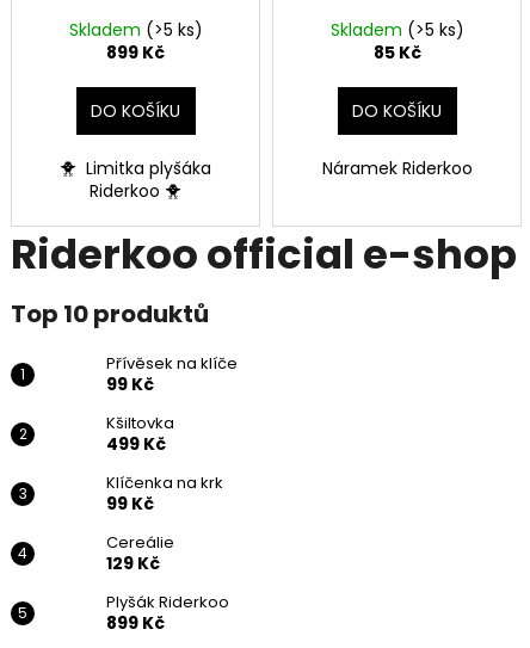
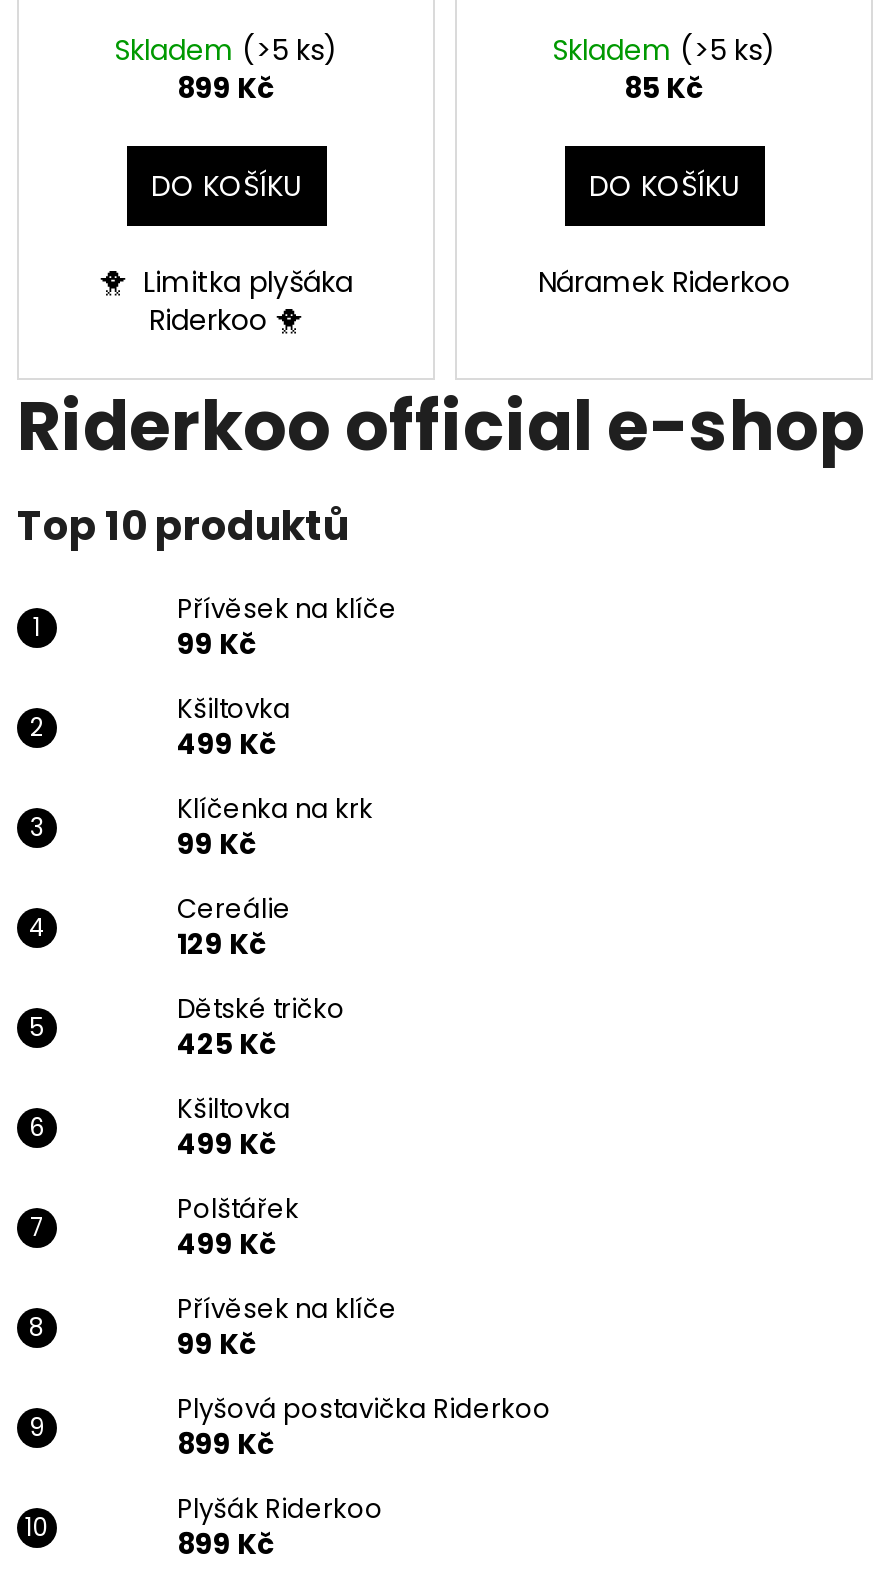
+ Dětské tričko
+ 425 Kč
+ Kšiltovka
+ 499 Kč
+ Polštářek
+ 499 Kč
+ Přívěsek na klíče
+ 99 Kč
+ Plyšová postavička Riderkoo
+ 899 Kč
